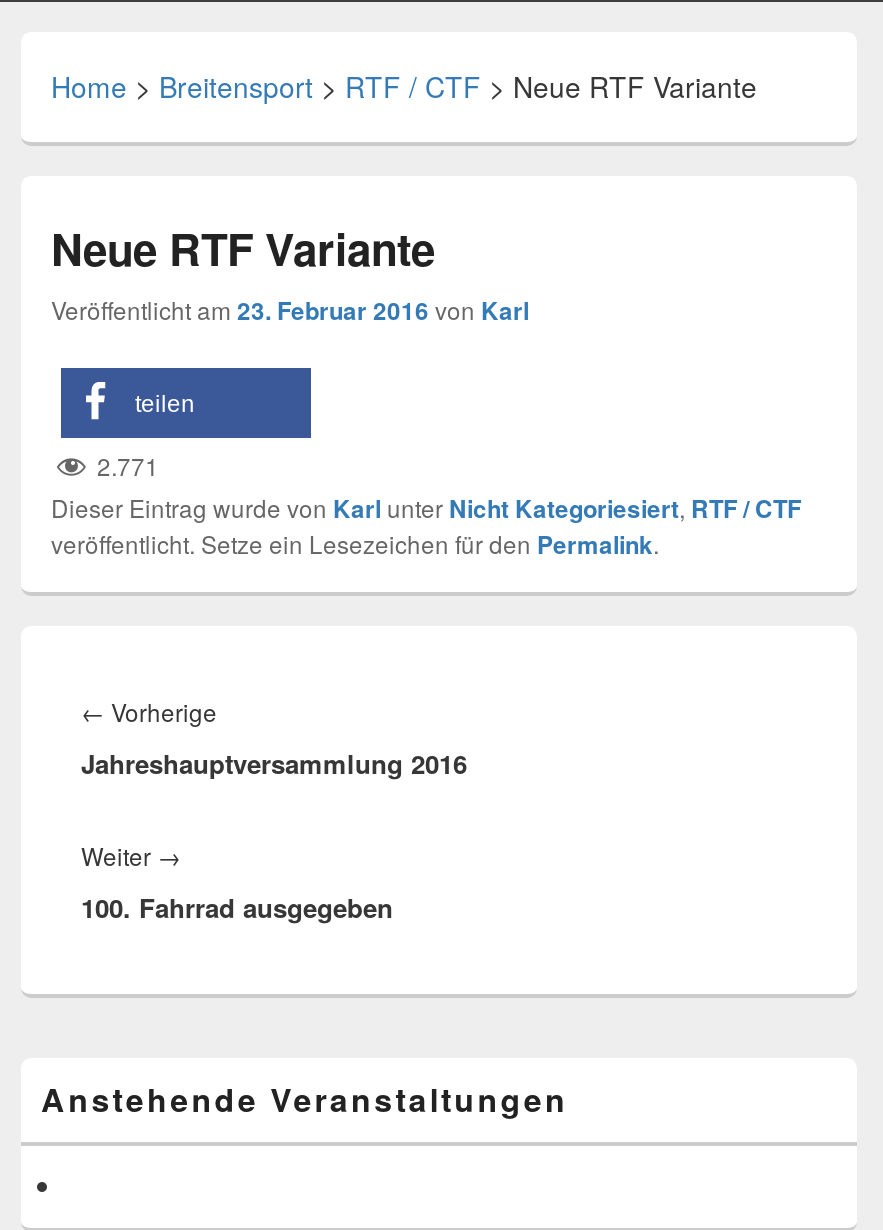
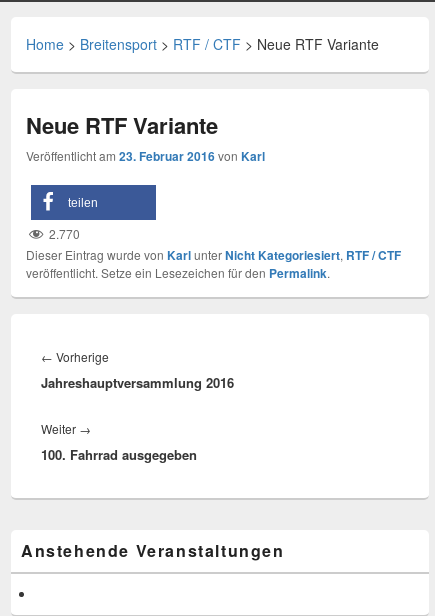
- 2.771
+ 2.770
